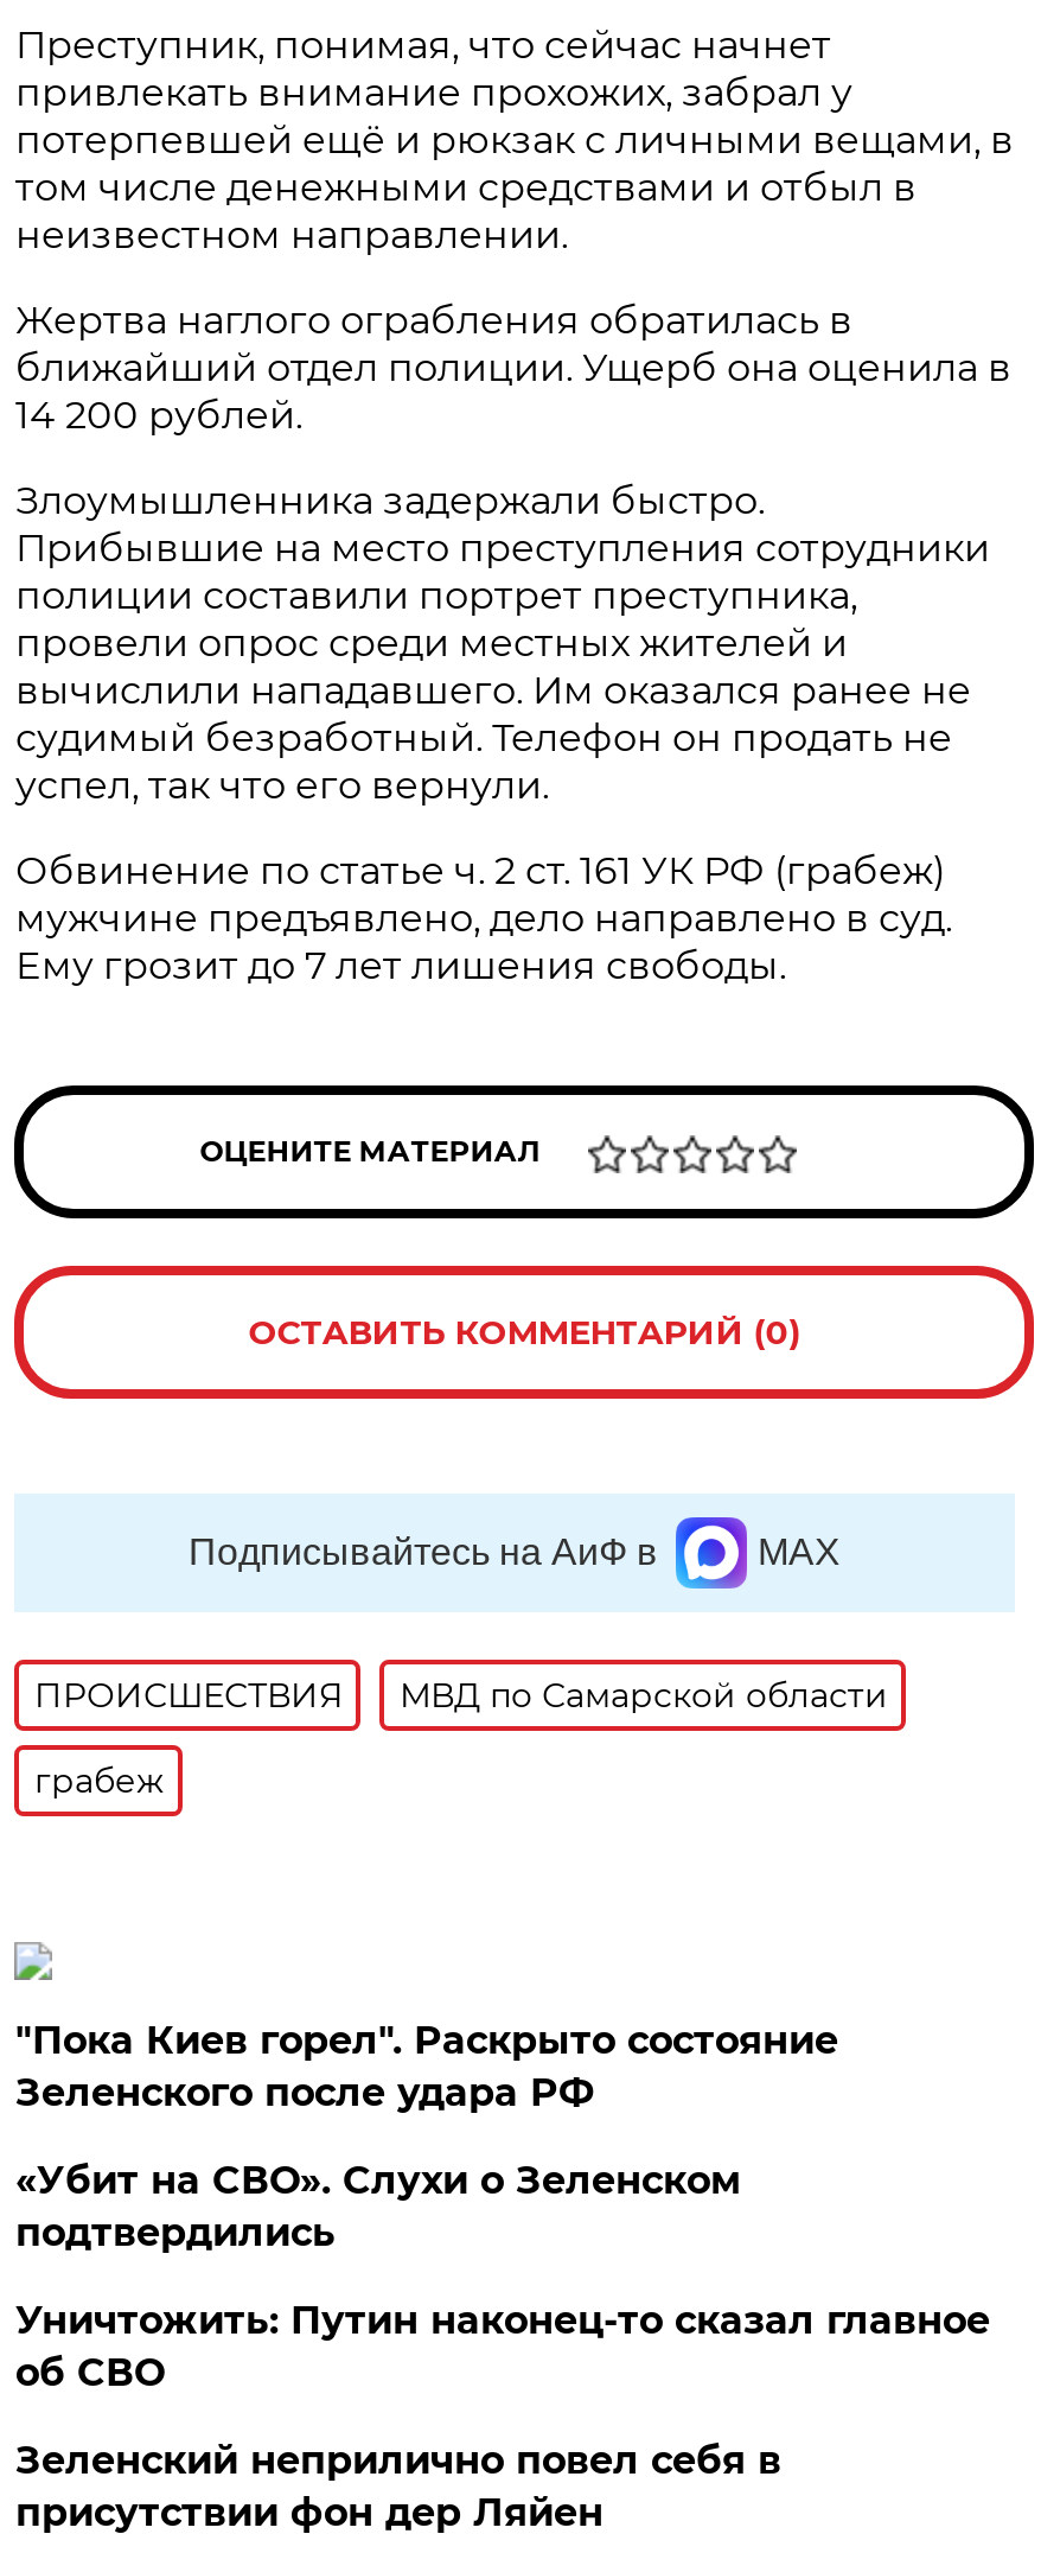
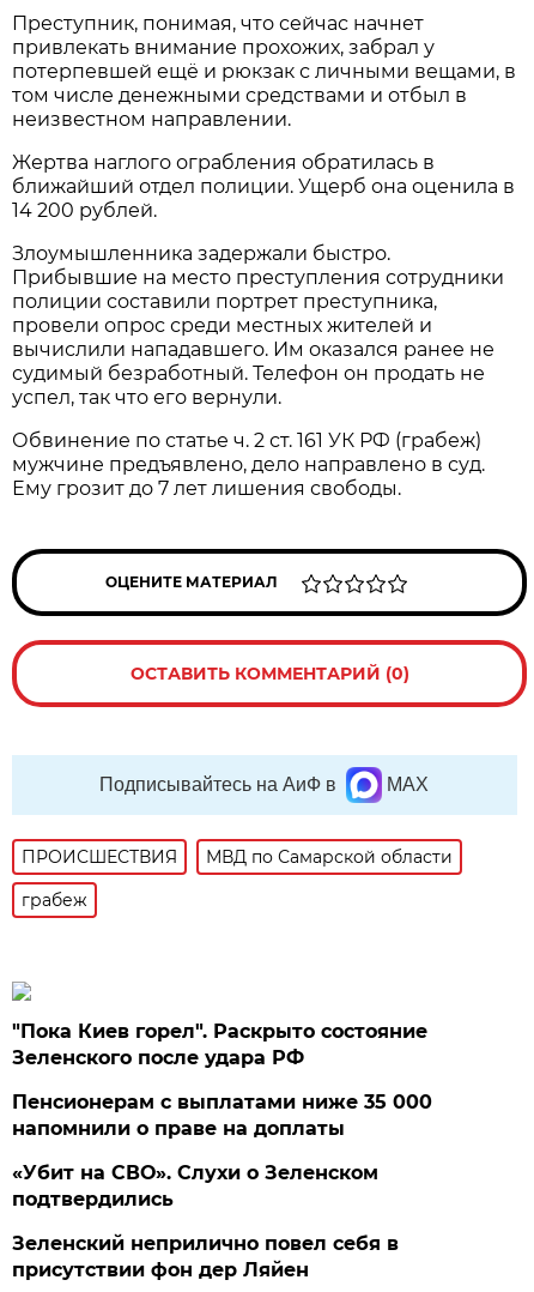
+ Пенсионерам с выплатами ниже 35 000
+ напомнили о праве на доплаты

moved down: «Убит на СВО». Слухи о Зеленском | подтвердились

- Уничтожить: Путин наконец-то сказал главное
- об СВО
